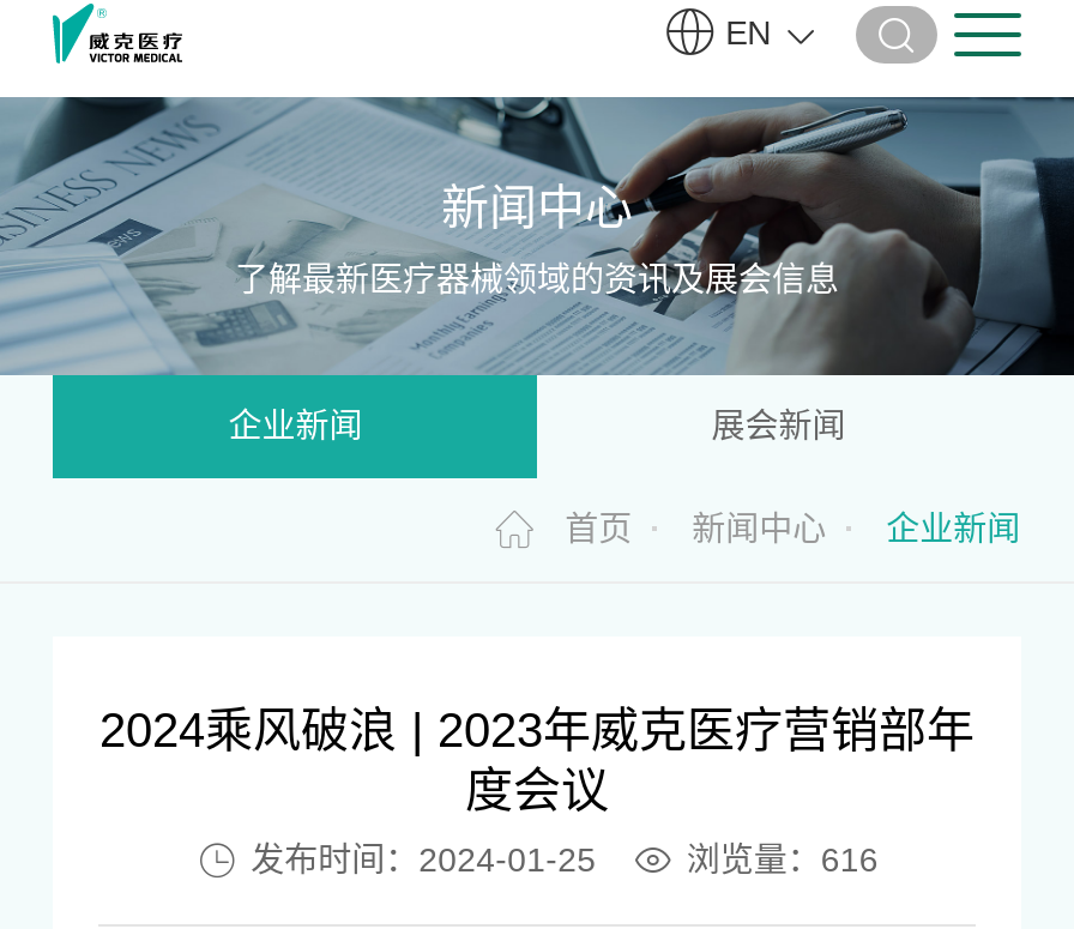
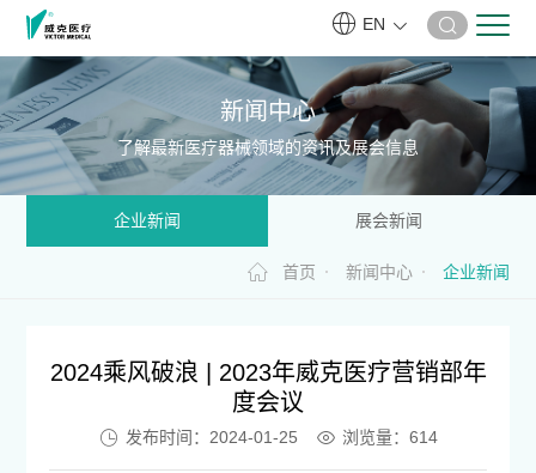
- 浏览量：616
+ 浏览量：614
